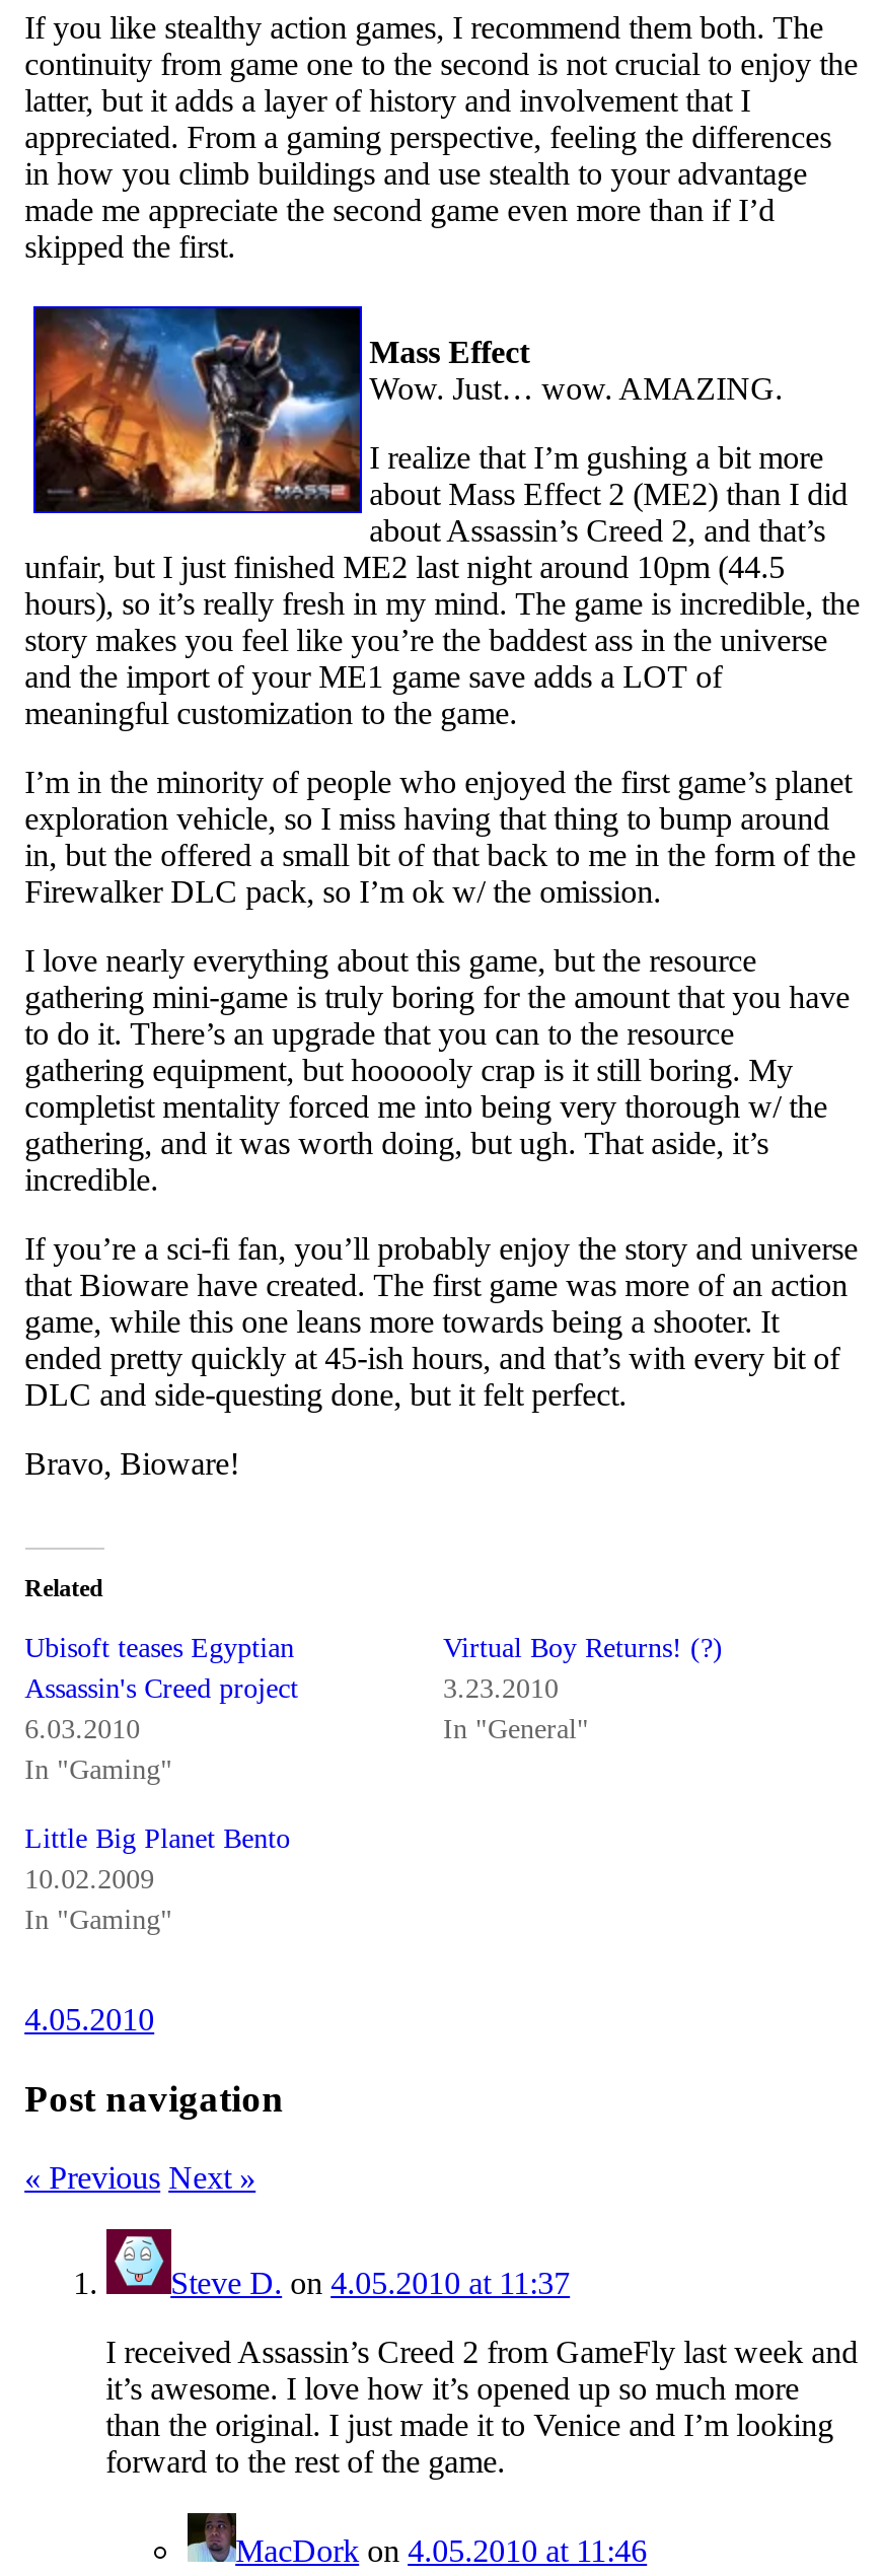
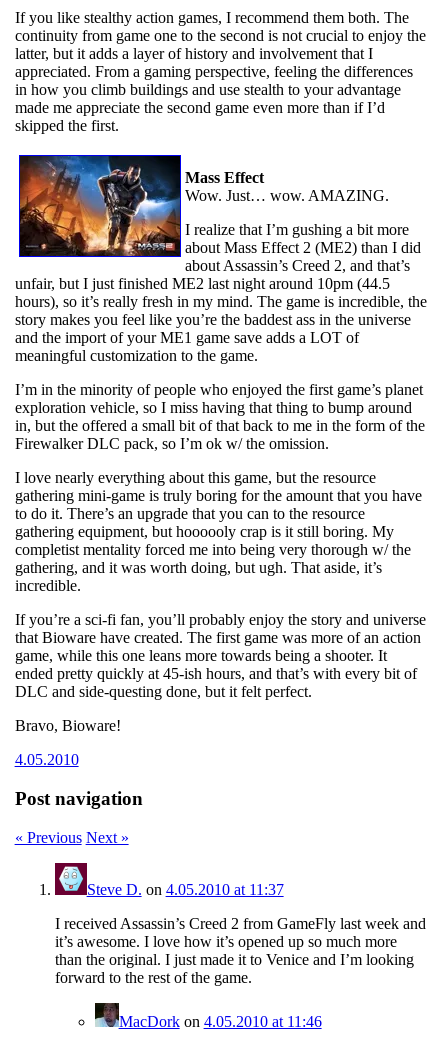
- Related
- Ubisoft teases Egyptian
- Assassin's Creed project
- 6.03.2010
- In "Gaming"

- Virtual Boy Returns! (?)
- 3.23.2010
- In "General"

- Little Big Planet Bento
- 10.02.2009
- In "Gaming"
